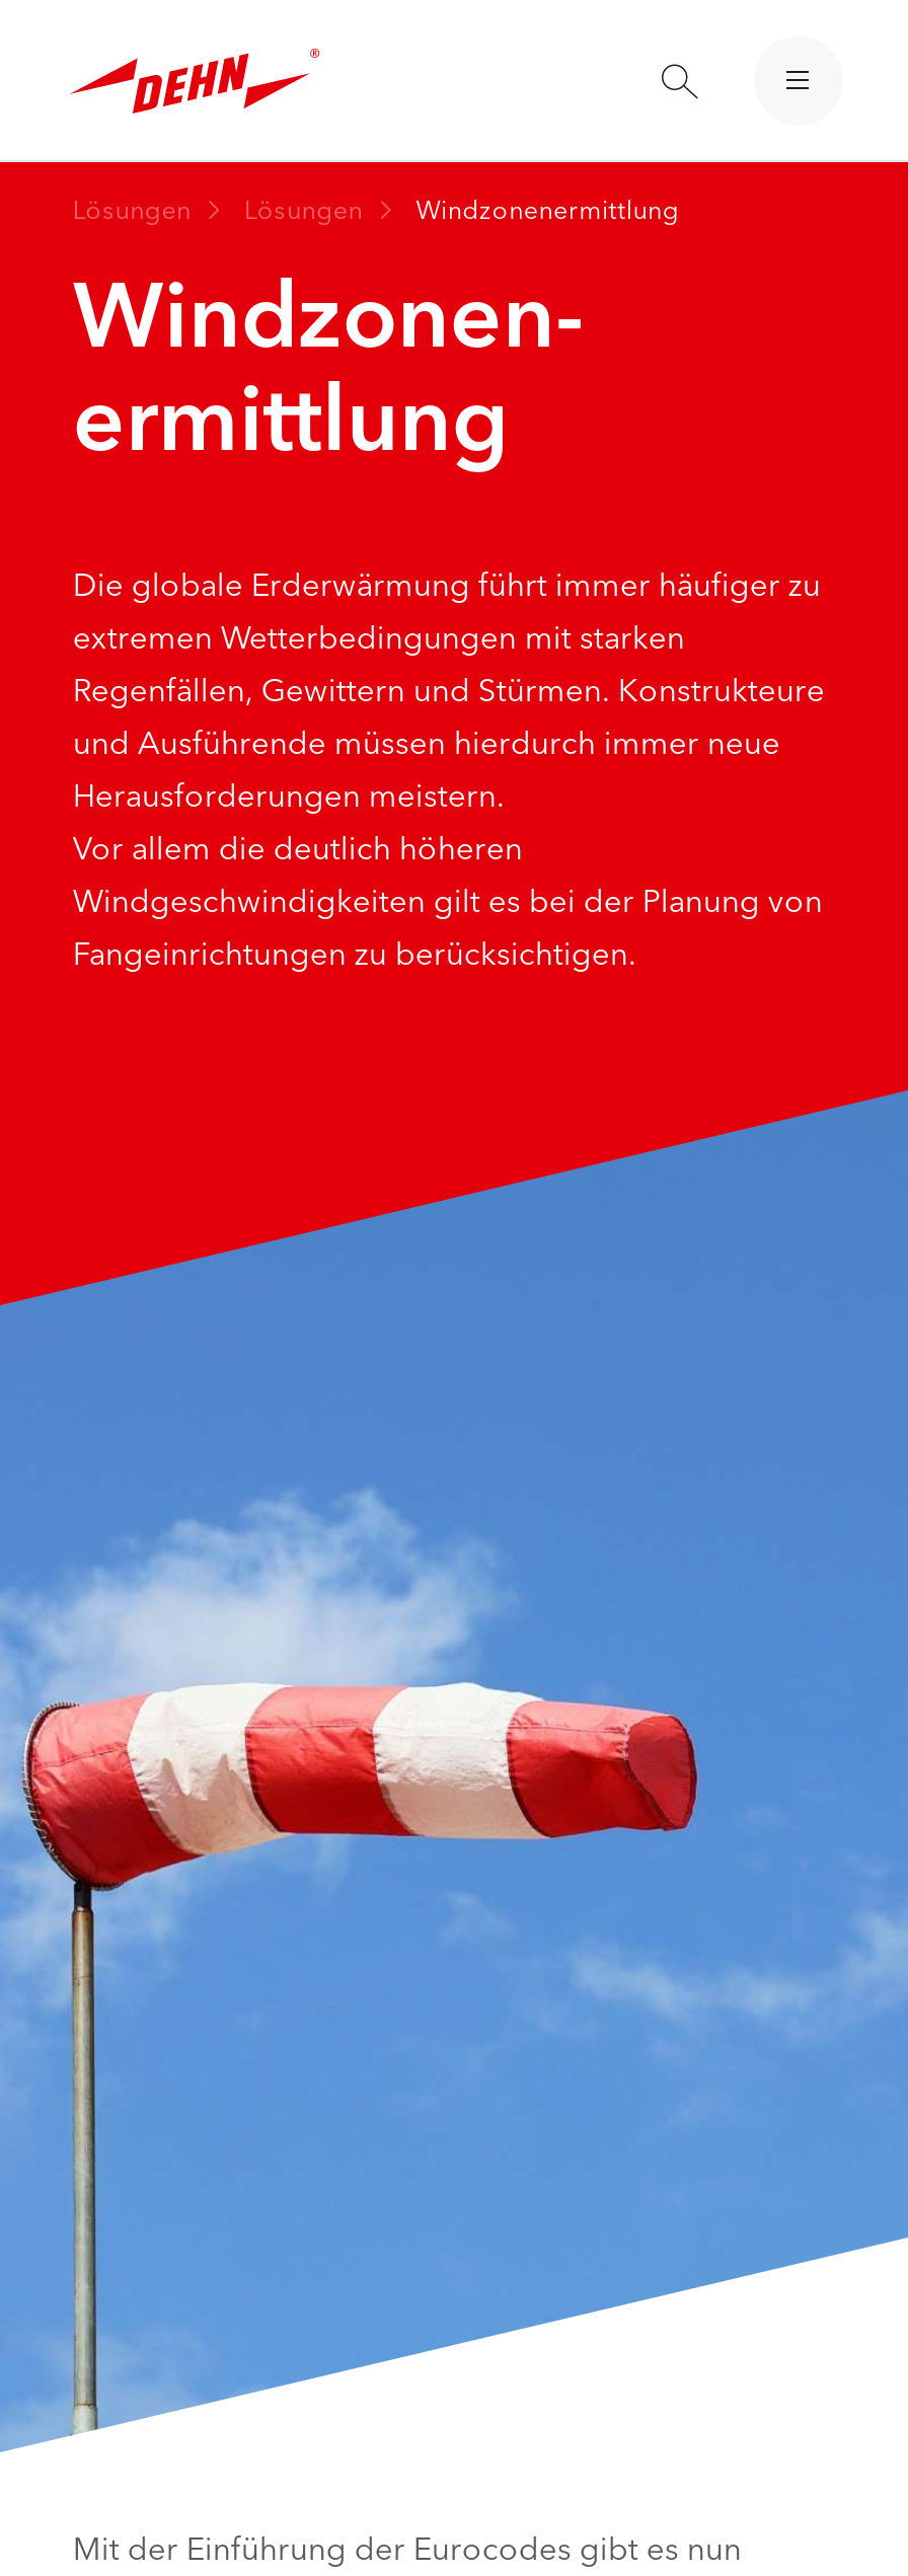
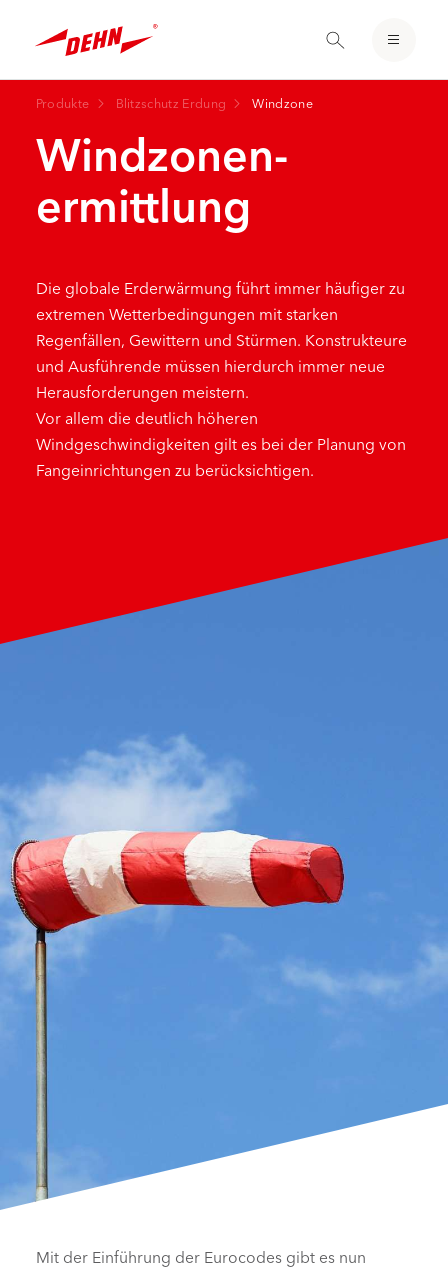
- Lösungen
- Lösungen
- Windzonenermittlung
+ Produkte
+ Blitzschutz Erdung
+ Windzone
